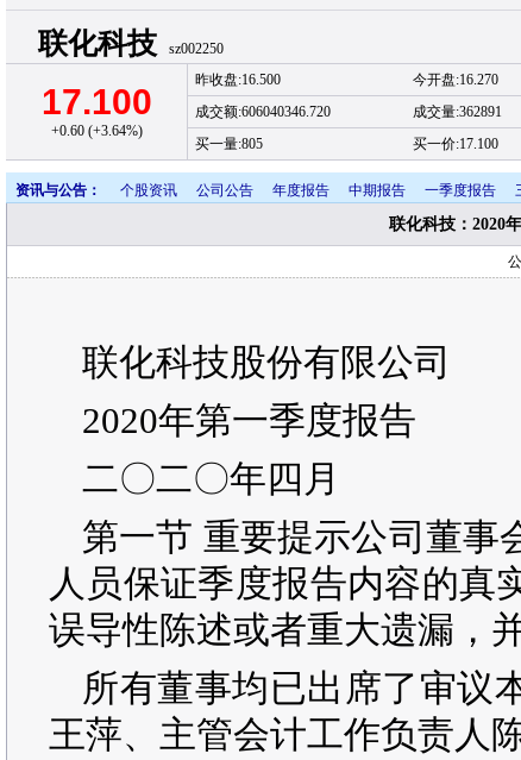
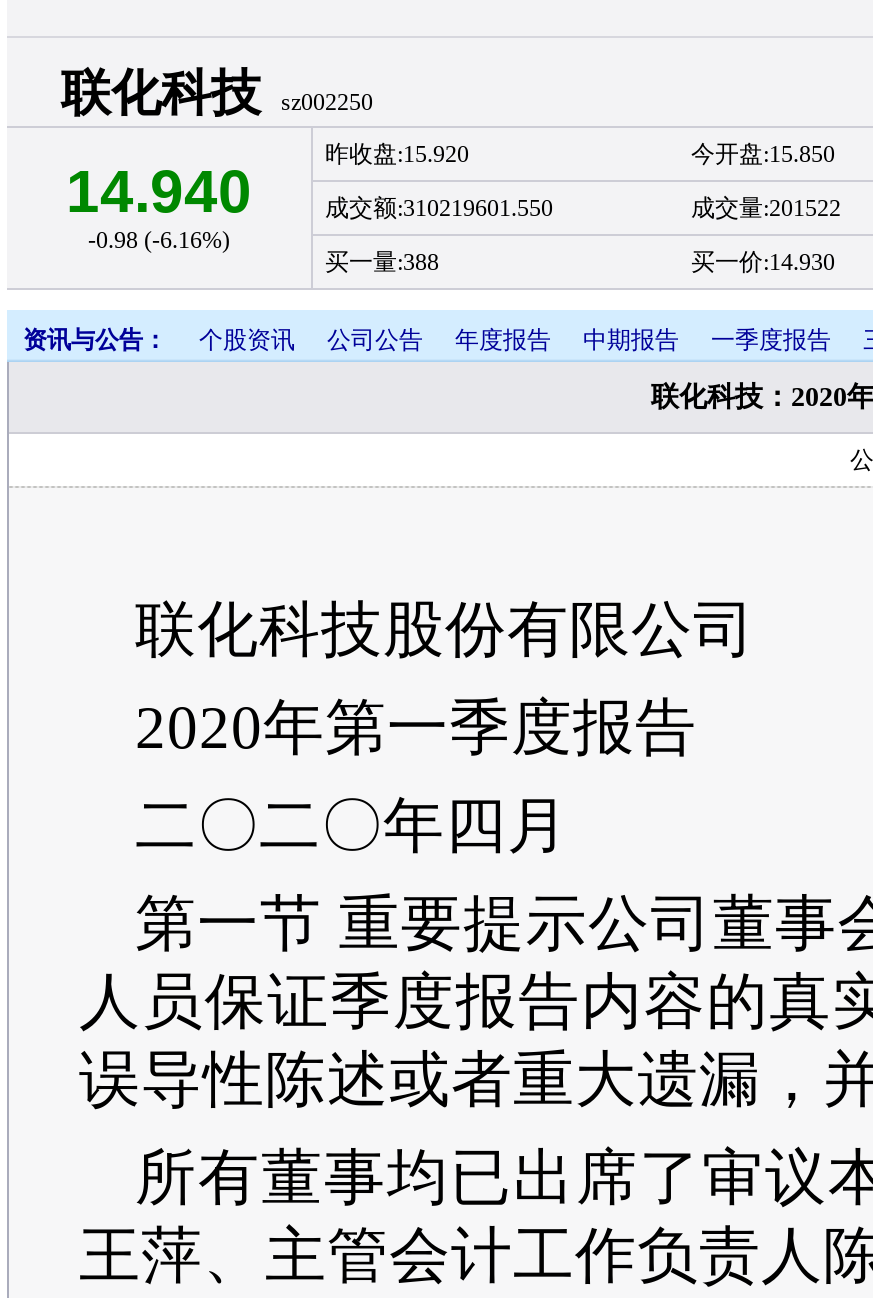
- 昨收盘:16.500
+ 昨收盘:15.920

- 今开盘:16.270
+ 今开盘:15.850

- 17.100
+ 14.940

- 成交额:606040346.720
+ 成交额:310219601.550

- 成交量:362891
+ 成交量:201522

- +0.60 (+3.64%)
+ -0.98 (-6.16%)

- 买一量:805
+ 买一量:388

- 买一价:17.100
+ 买一价:14.930
